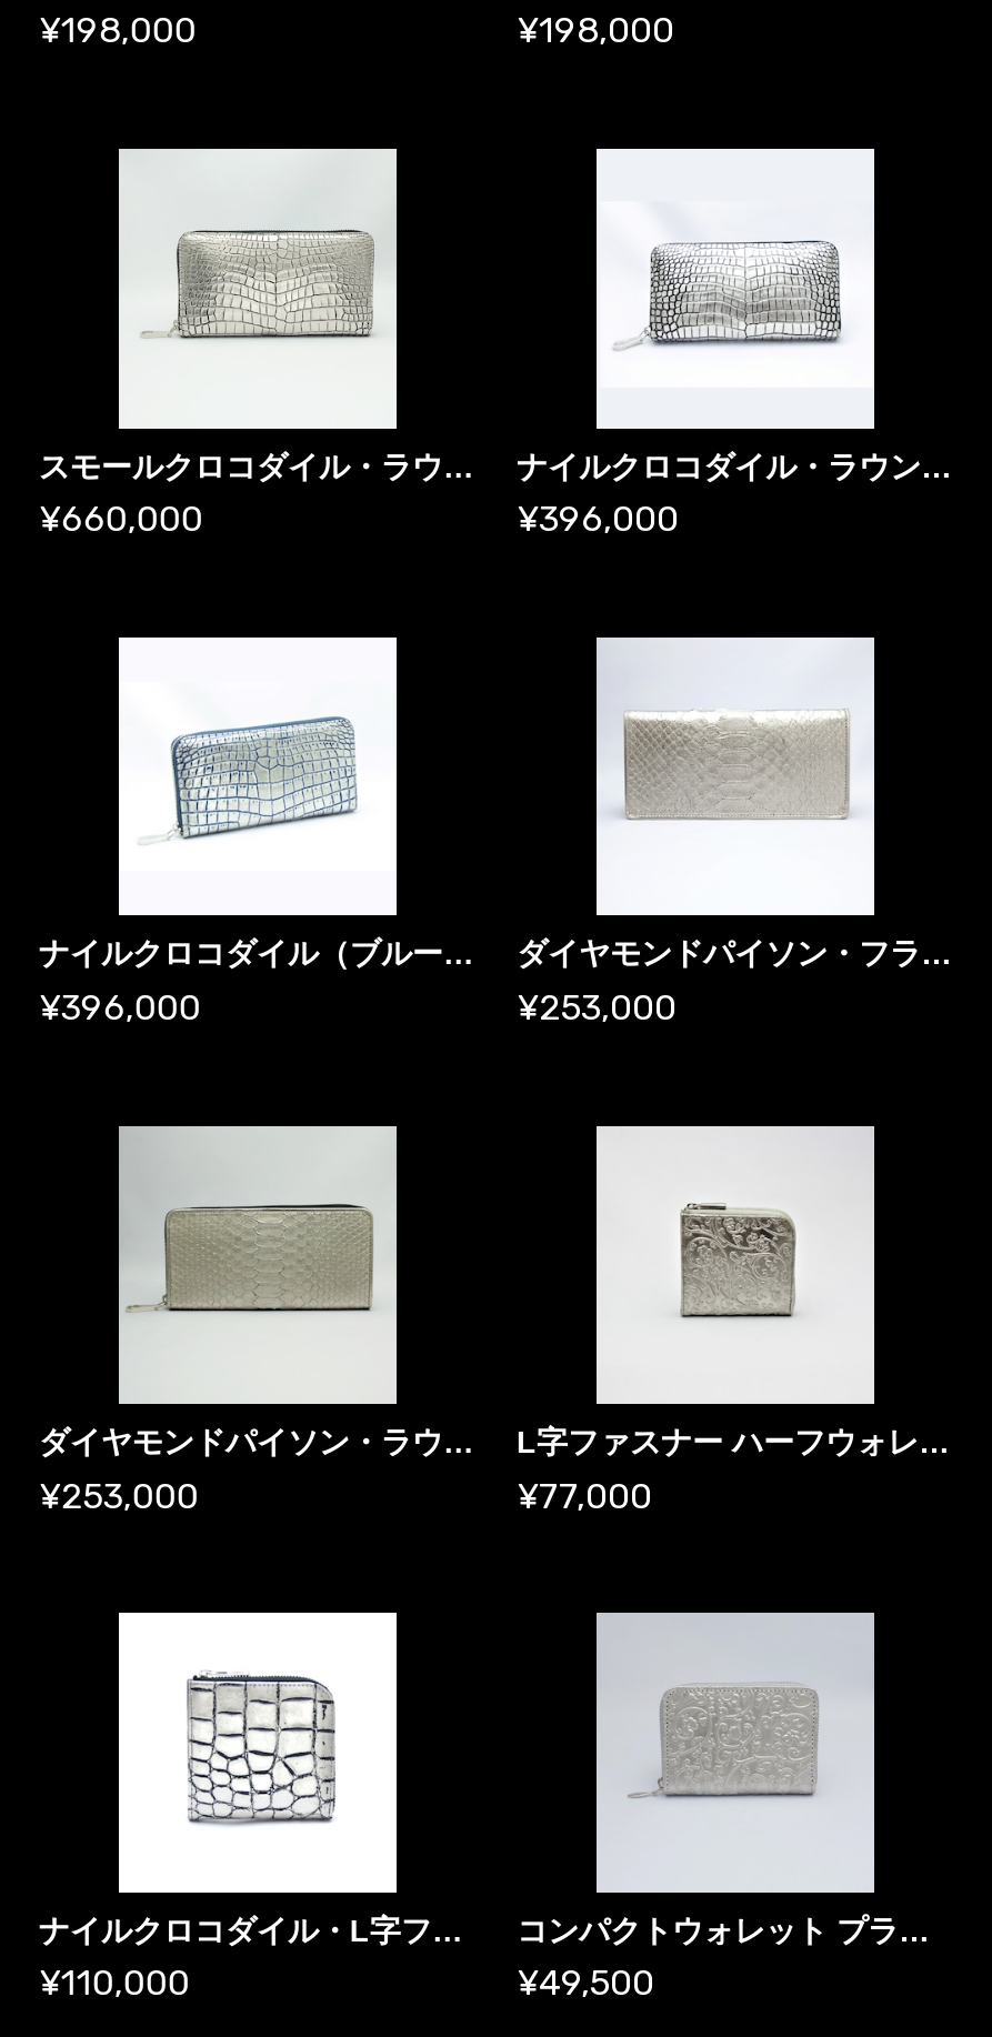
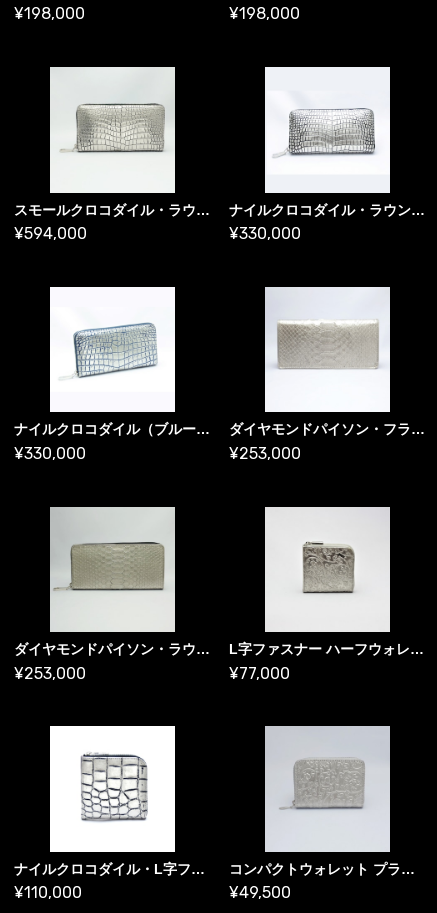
- ¥660,000
+ ¥594,000

- ¥396,000
+ ¥330,000

- ¥396,000
+ ¥330,000
